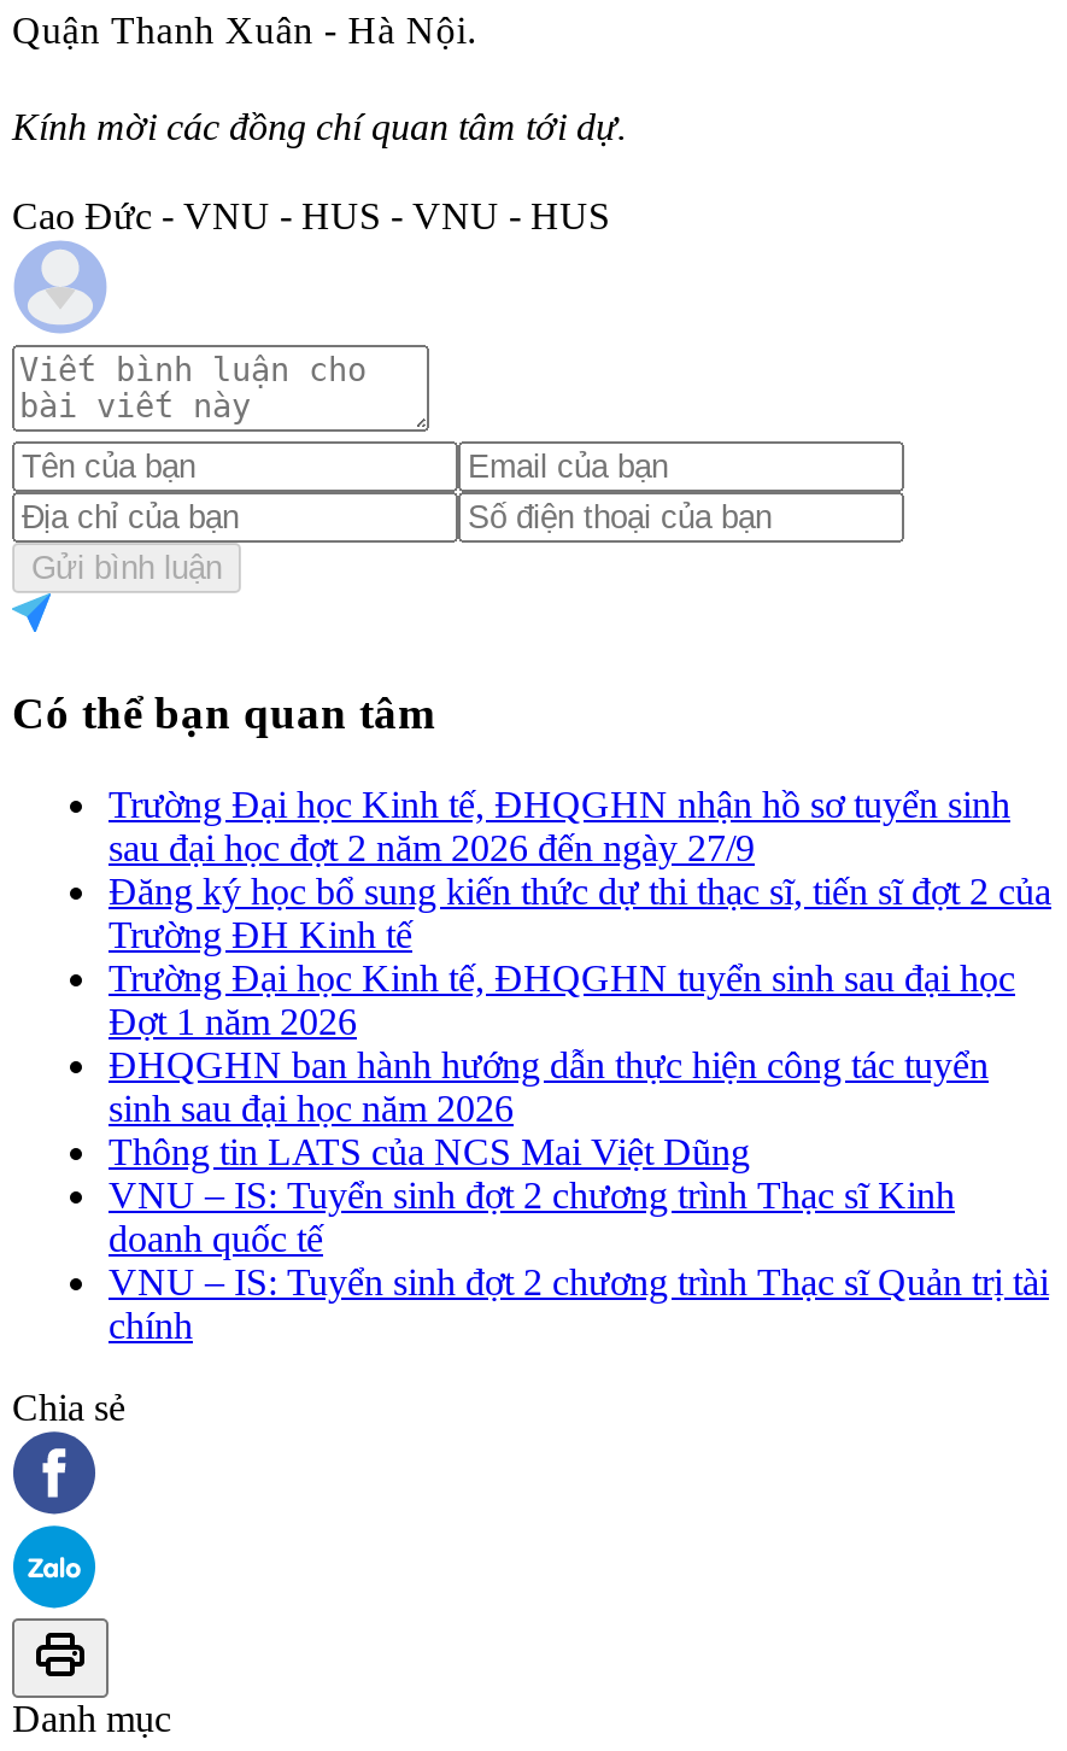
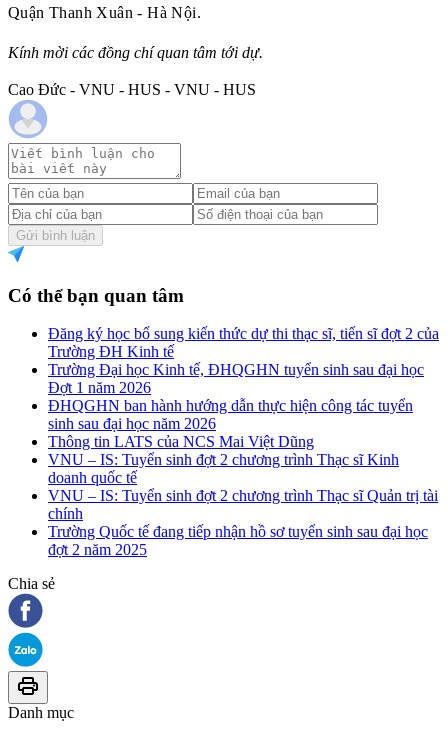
- Trường Đại học Kinh tế, ĐHQGHN nhận hồ sơ tuyển sinh
- sau đại học đợt 2 năm 2026 đến ngày 27/9

moved up: Đăng ký học bổ sung kiến thức dự thi thạc sĩ, tiến sĩ đợt 2 của | Trường ĐH Kinh tế | Trường Đại học Kinh tế, ĐHQGHN tuyển sinh sau đại học | ... | VNU – IS: Tuyển sinh đợt 2 chương trình Thạc sĩ Quản trị tài | chính

+ Trường Quốc tế đang tiếp nhận hồ sơ tuyển sinh sau đại học
+ đợt 2 năm 2025
